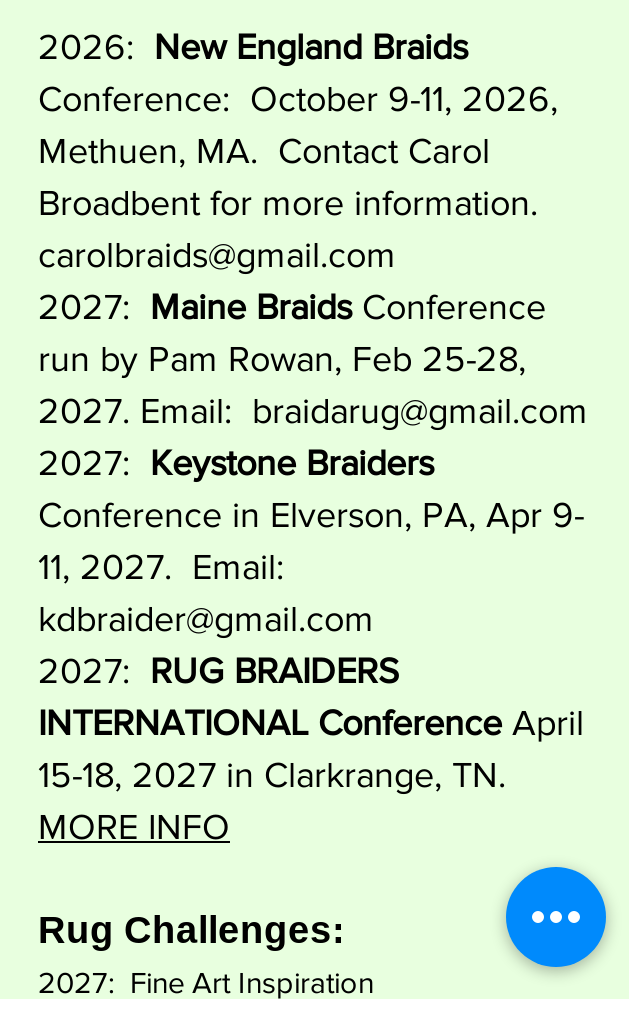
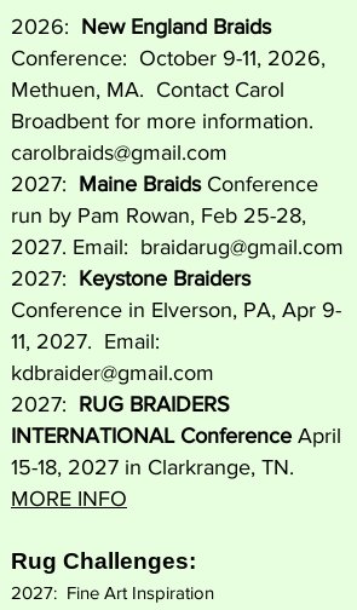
- [image]
